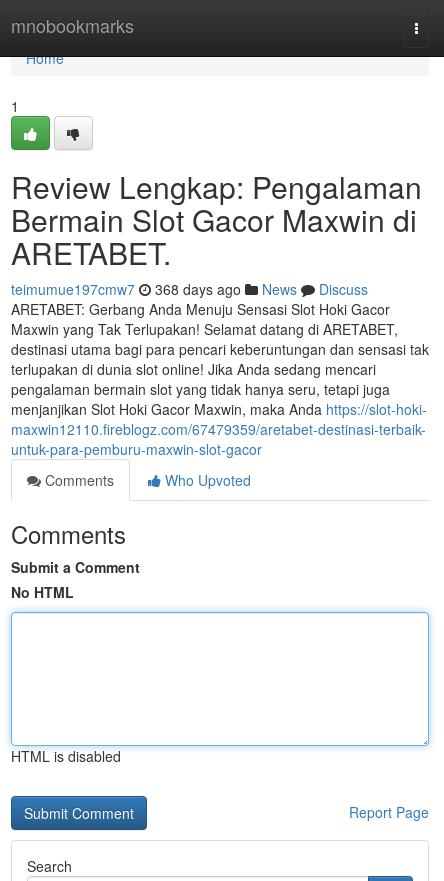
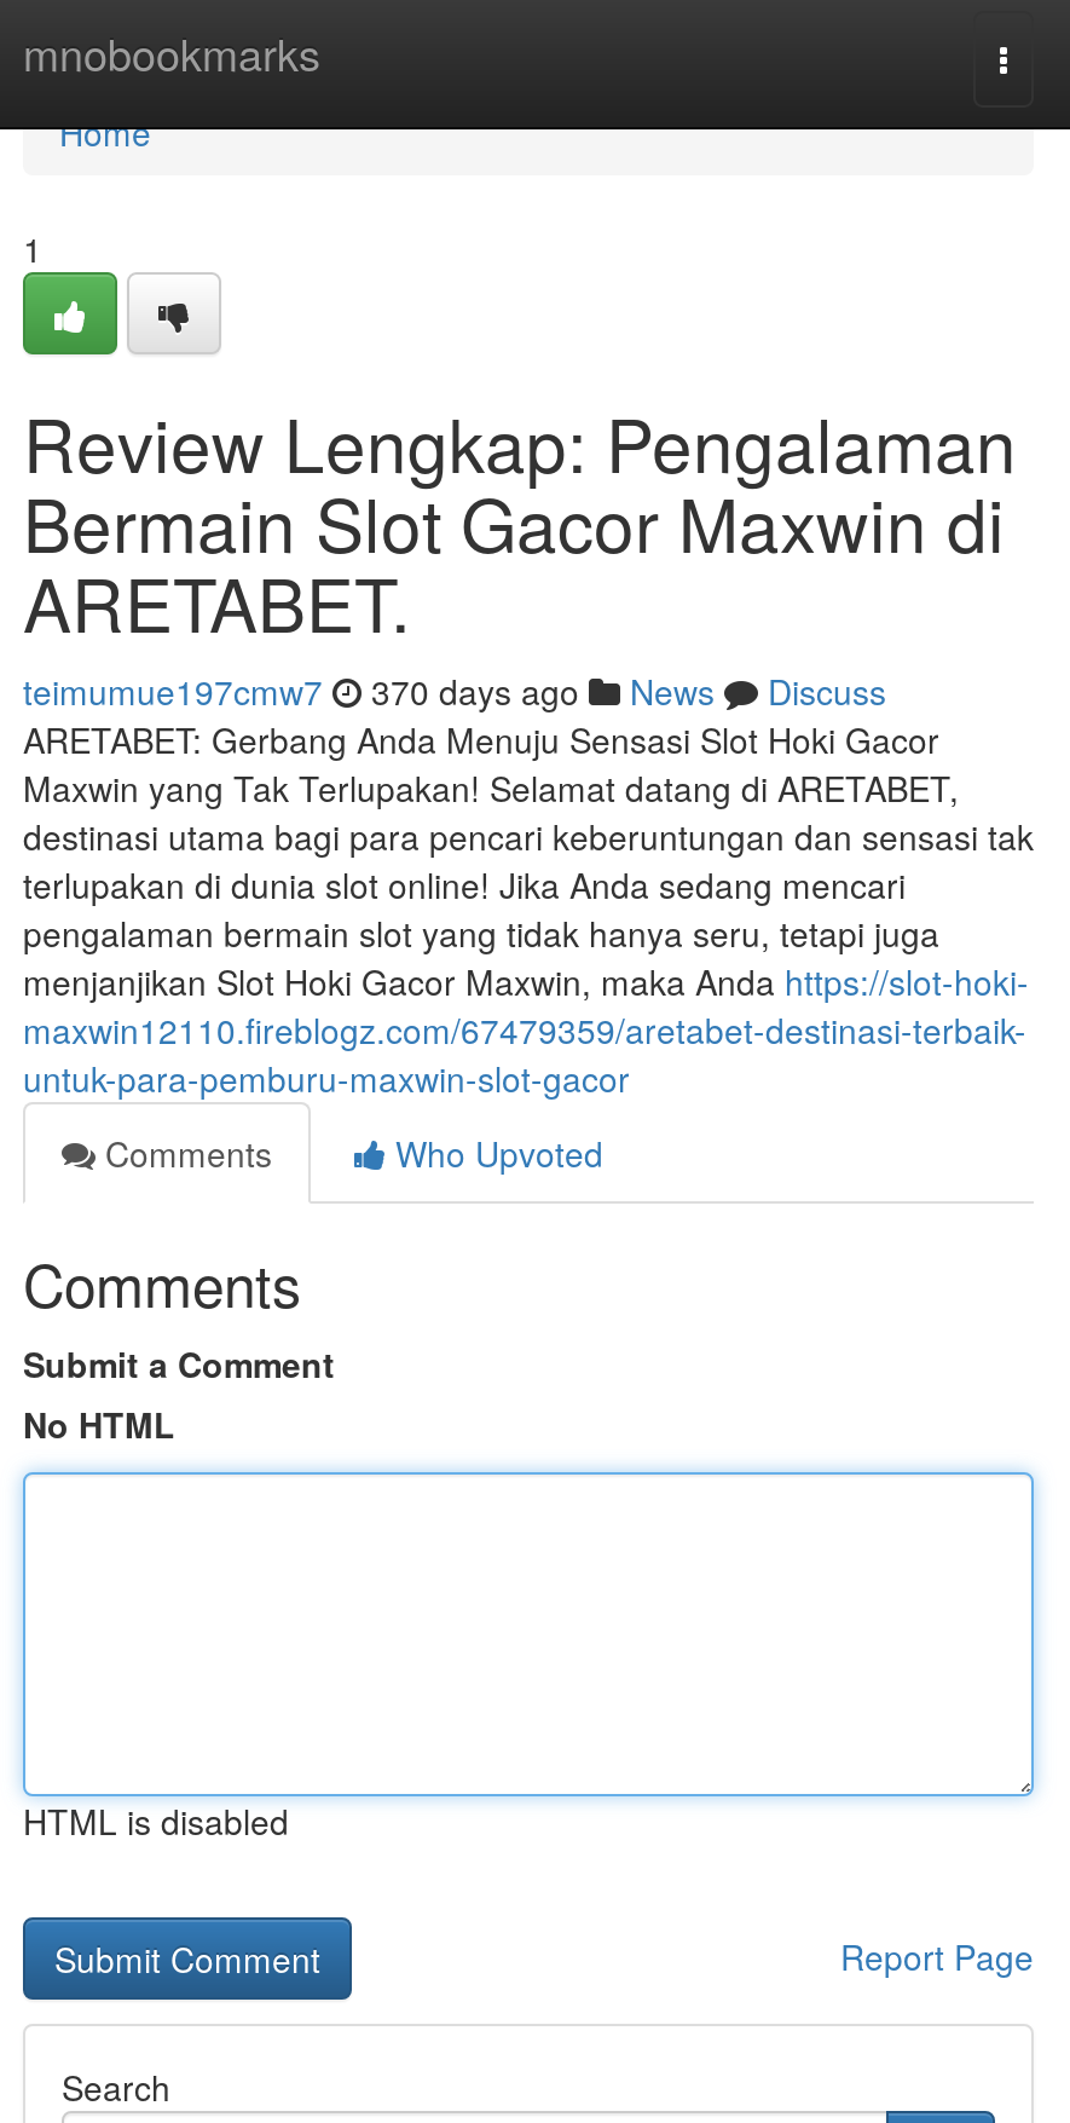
- teimumue197cmw7 368 days ago News Discuss
+ teimumue197cmw7 370 days ago News Discuss
